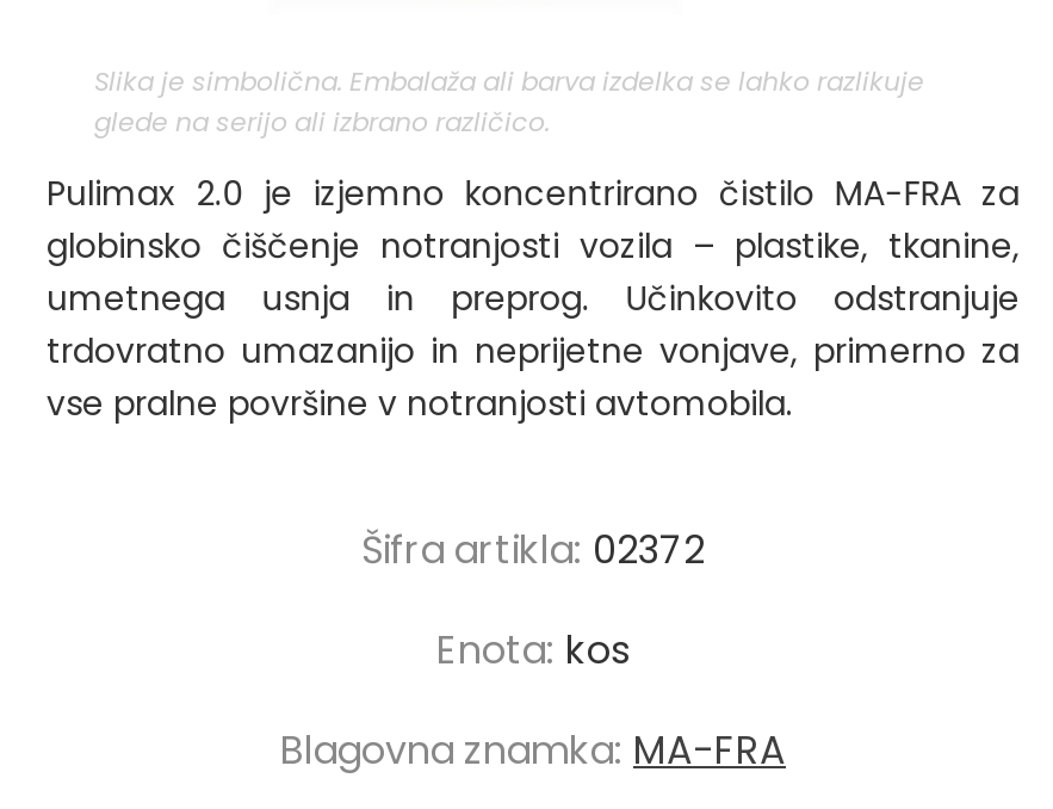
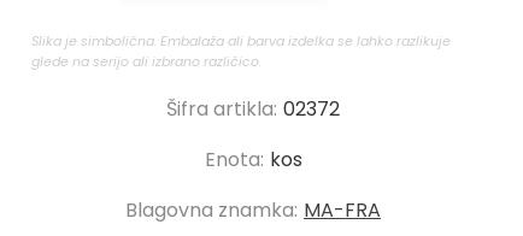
- Pulimax 2.0 je izjemno koncentrirano čistilo MA-FRA za
- globinsko čiščenje notranjosti vozila – plastike, tkanine,
- umetnega usnja in preprog. Učinkovito odstranjuje
- trdovratno umazanijo in neprijetne vonjave, primerno za
- vse pralne površine v notranjosti avtomobila.
